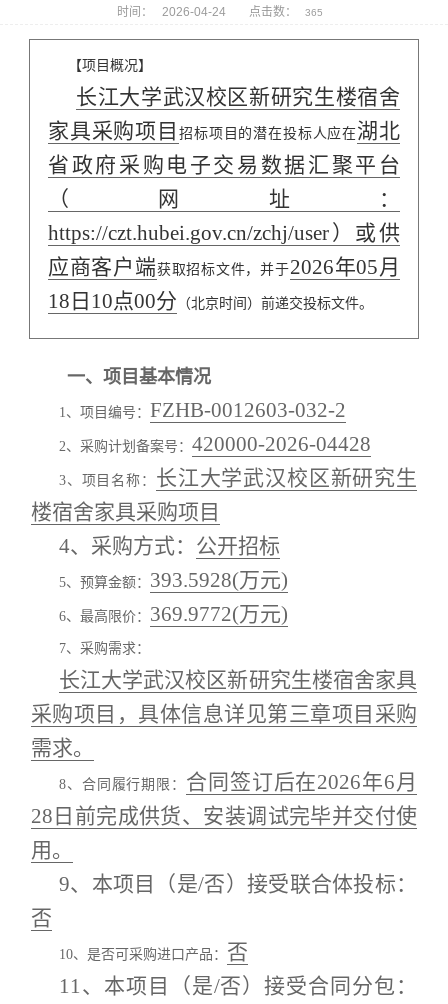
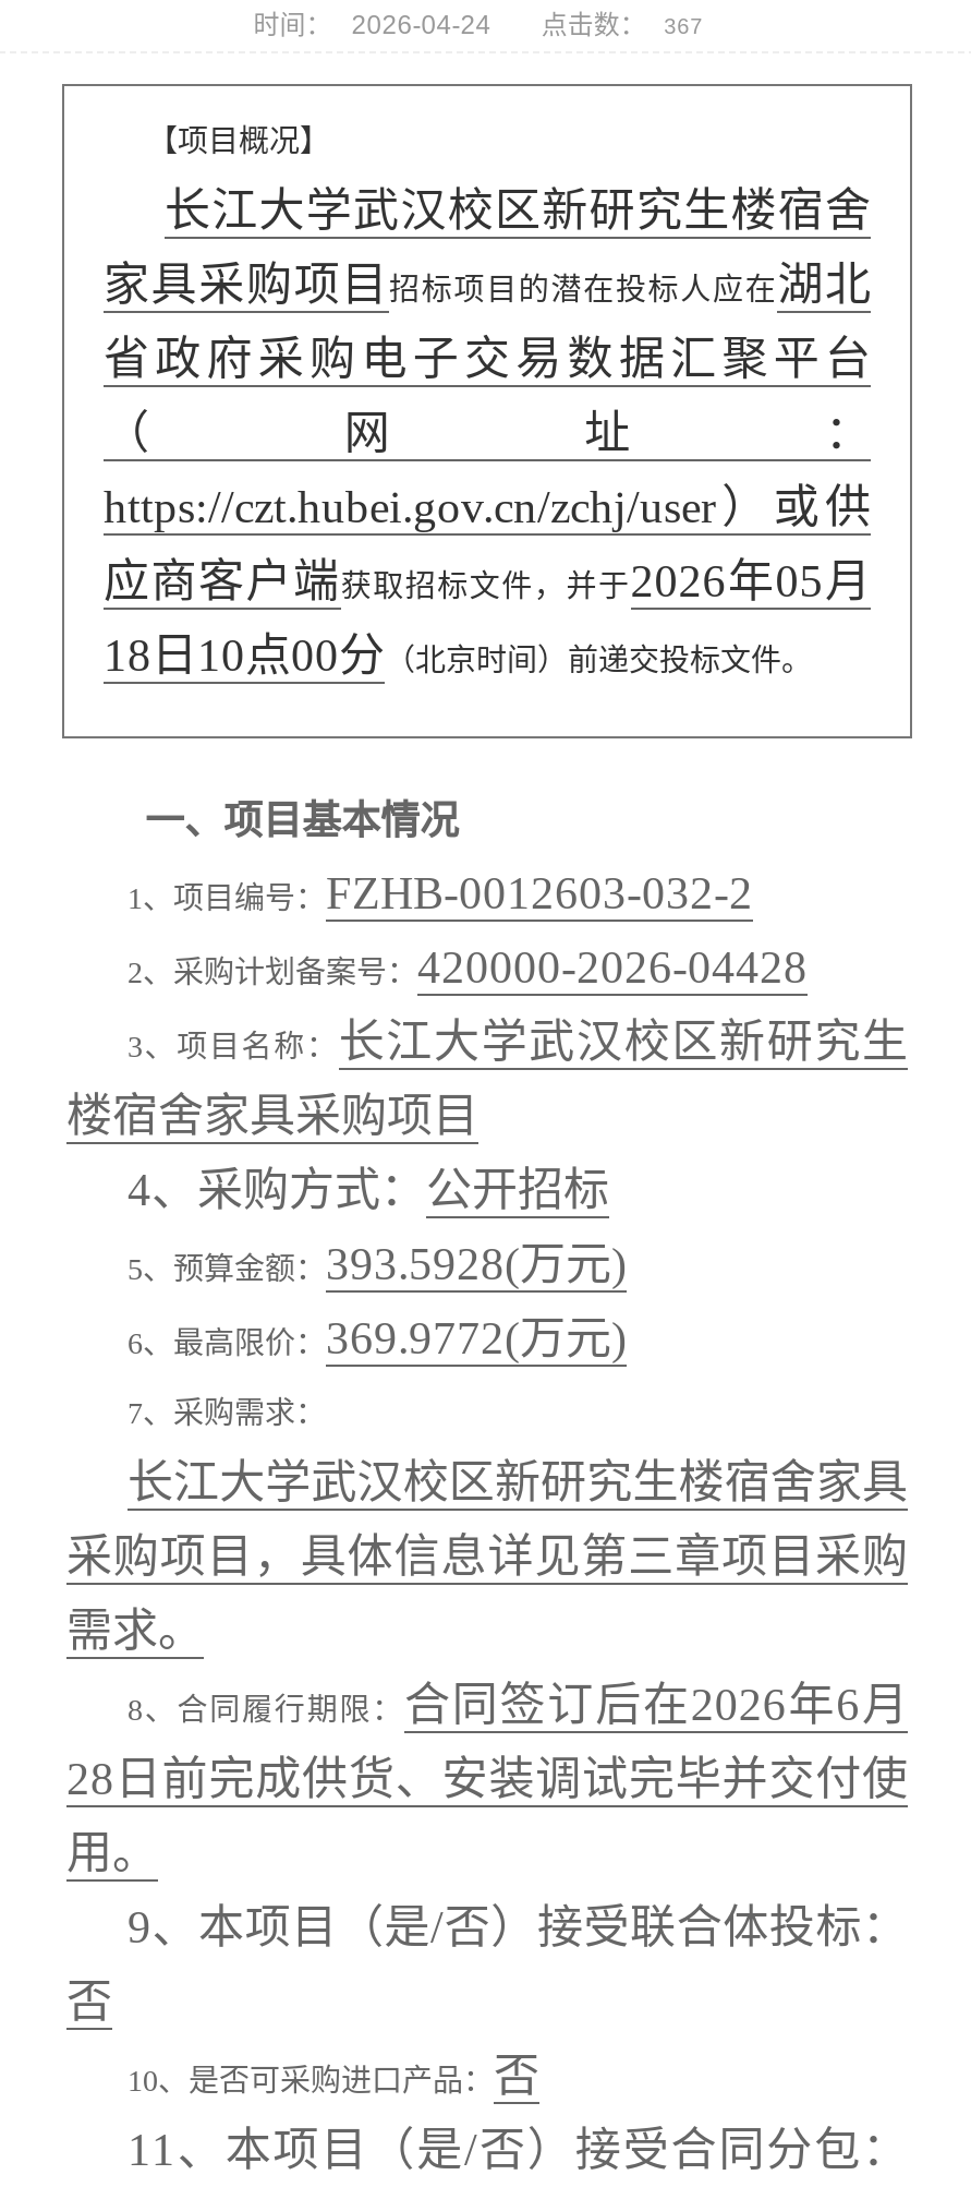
- 时间： 2026-04-24 点击数： 365
+ 时间： 2026-04-24 点击数： 367
